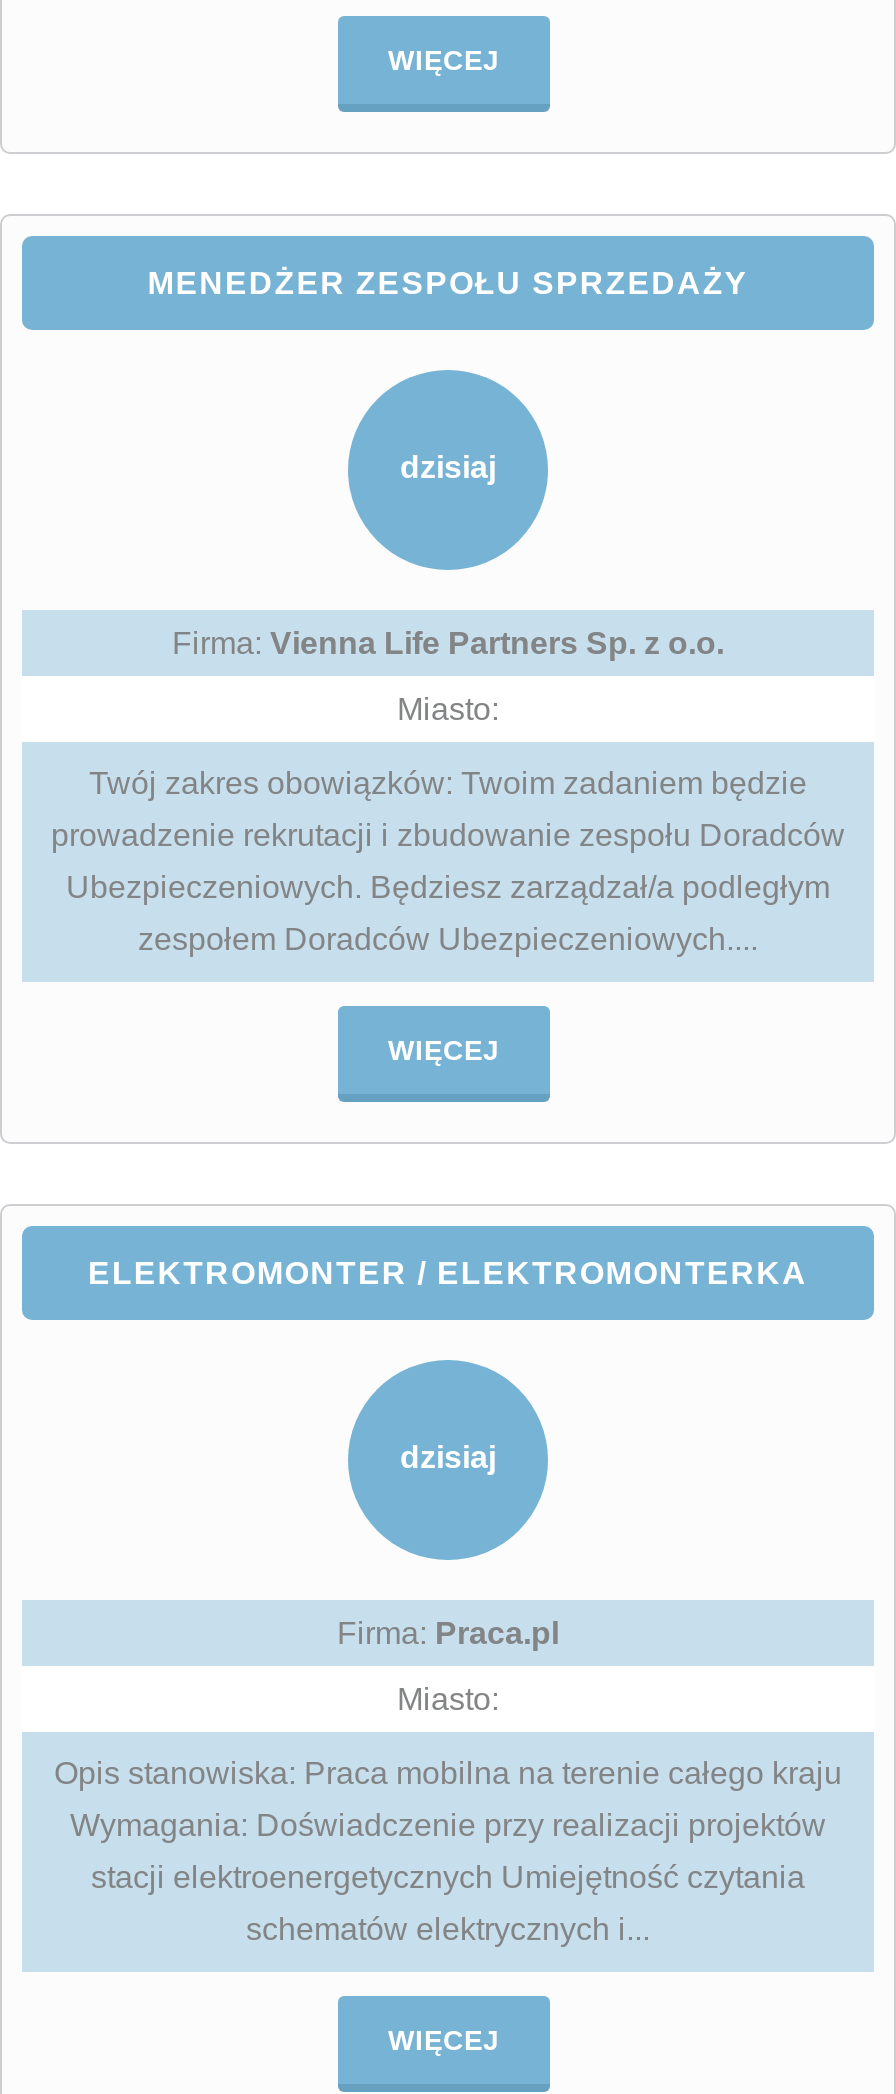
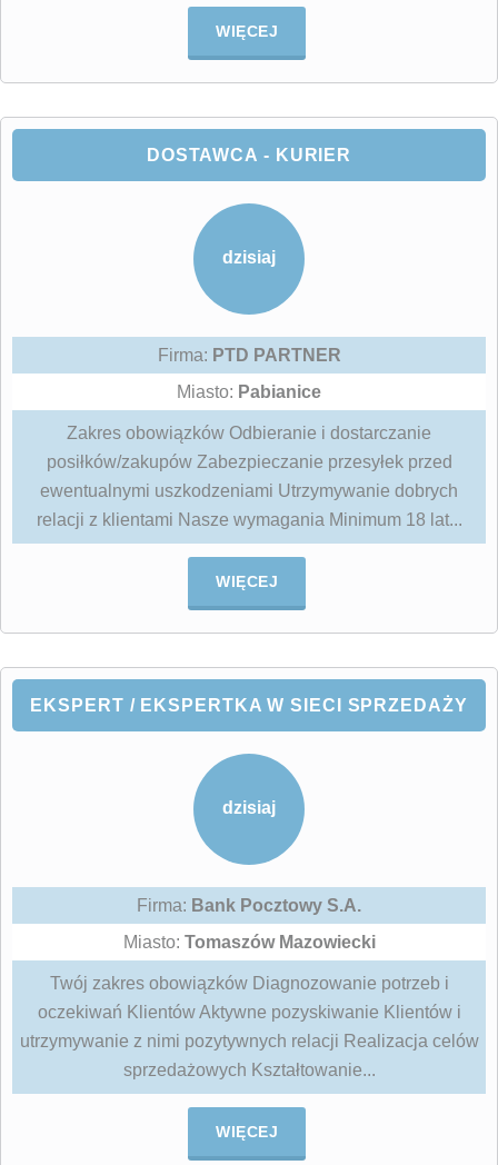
- MENEDŻER ZESPOŁU SPRZEDAŻY
+ DOSTAWCA - KURIER

- Firma: Vienna Life Partners Sp. z o.o.
+ Firma: PTD PARTNER

- Miasto:
+ Miasto: Pabianice

- Twój zakres obowiązków: Twoim zadaniem będzie
+ Zakres obowiązków Odbieranie i dostarczanie

- prowadzenie rekrutacji i zbudowanie zespołu Doradców
+ posiłków/zakupów Zabezpieczanie przesyłek przed

- Ubezpieczeniowych. Będziesz zarządzał/a podległym
+ ewentualnymi uszkodzeniami Utrzymywanie dobrych

- zespołem Doradców Ubezpieczeniowych....
+ relacji z klientami Nasze wymagania Minimum 18 lat...

- ELEKTROMONTER / ELEKTROMONTERKA
+ EKSPERT / EKSPERTKA W SIECI SPRZEDAŻY

- Firma: Praca.pl
+ Firma: Bank Pocztowy S.A.

- Miasto:
+ Miasto: Tomaszów Mazowiecki

- Opis stanowiska: Praca mobilna na terenie całego kraju
+ Twój zakres obowiązków Diagnozowanie potrzeb i

- Wymagania: Doświadczenie przy realizacji projektów
+ oczekiwań Klientów Aktywne pozyskiwanie Klientów i

- stacji elektroenergetycznych Umiejętność czytania
+ utrzymywanie z nimi pozytywnych relacji Realizacja celów

- schematów elektrycznych i...
+ sprzedażowych Kształtowanie...
